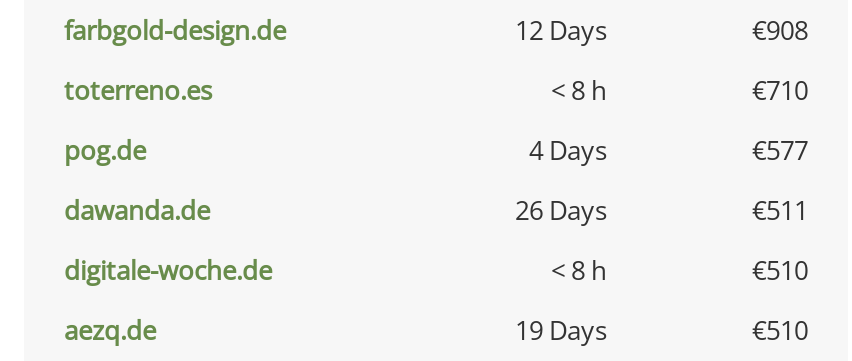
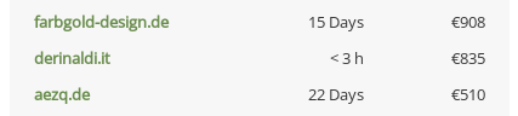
- 12 Days
+ 15 Days

- toterreno.es
- < 8 h
- €710
- pog.de
- 4 Days
- €577
- dawanda.de
- 26 Days
- €511
- digitale-woche.de
- < 8 h
- €510
+ derinaldi.it
+ < 3 h
+ €835

- 19 Days
+ 22 Days
